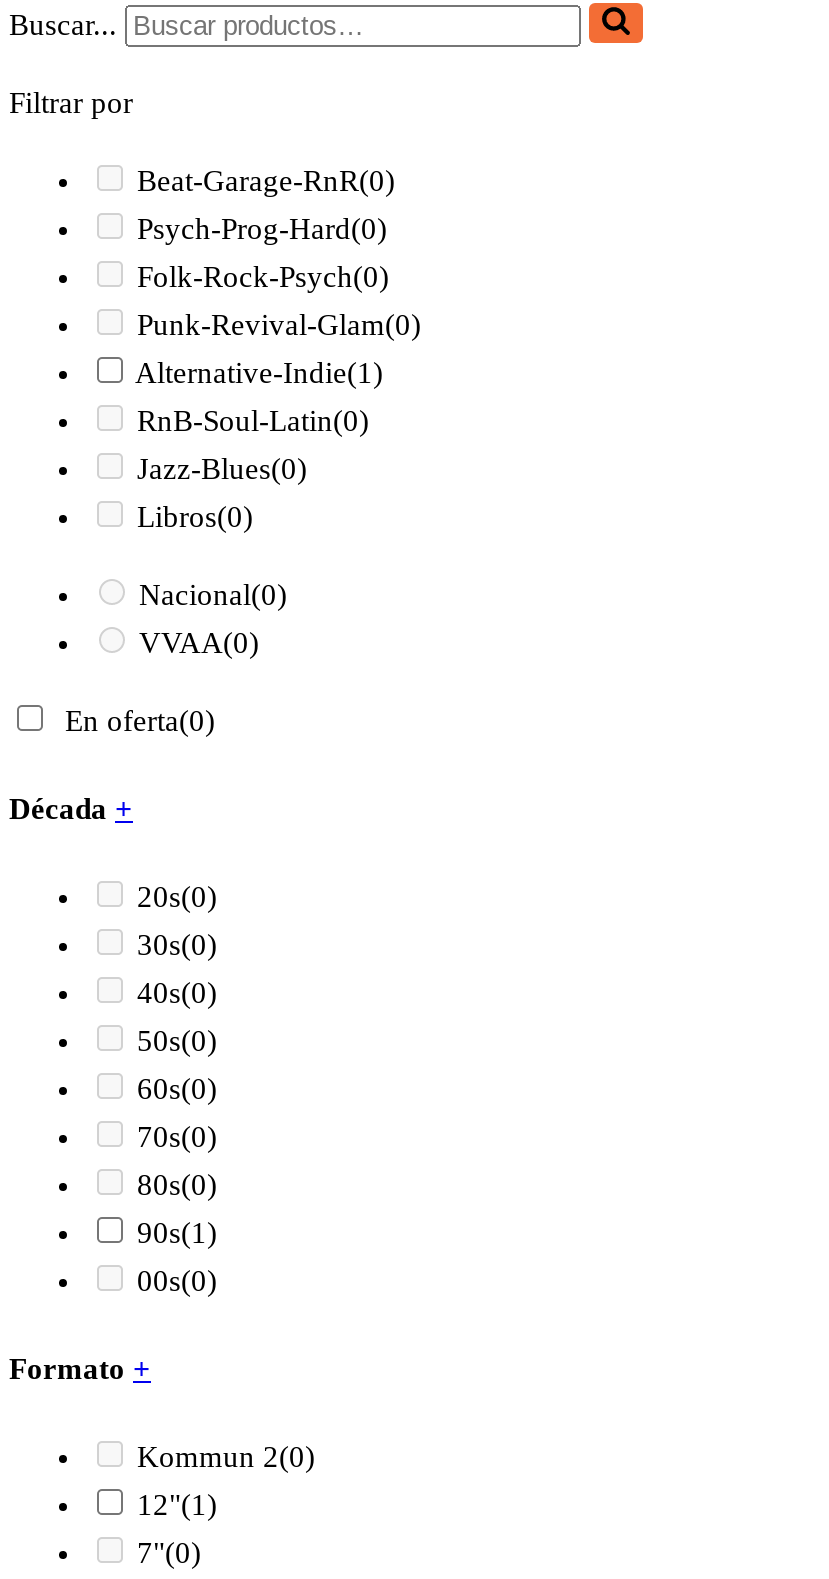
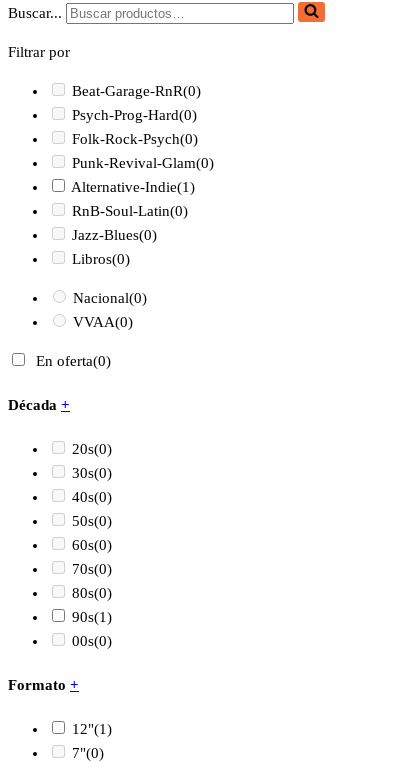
- Kommun 2(0)
